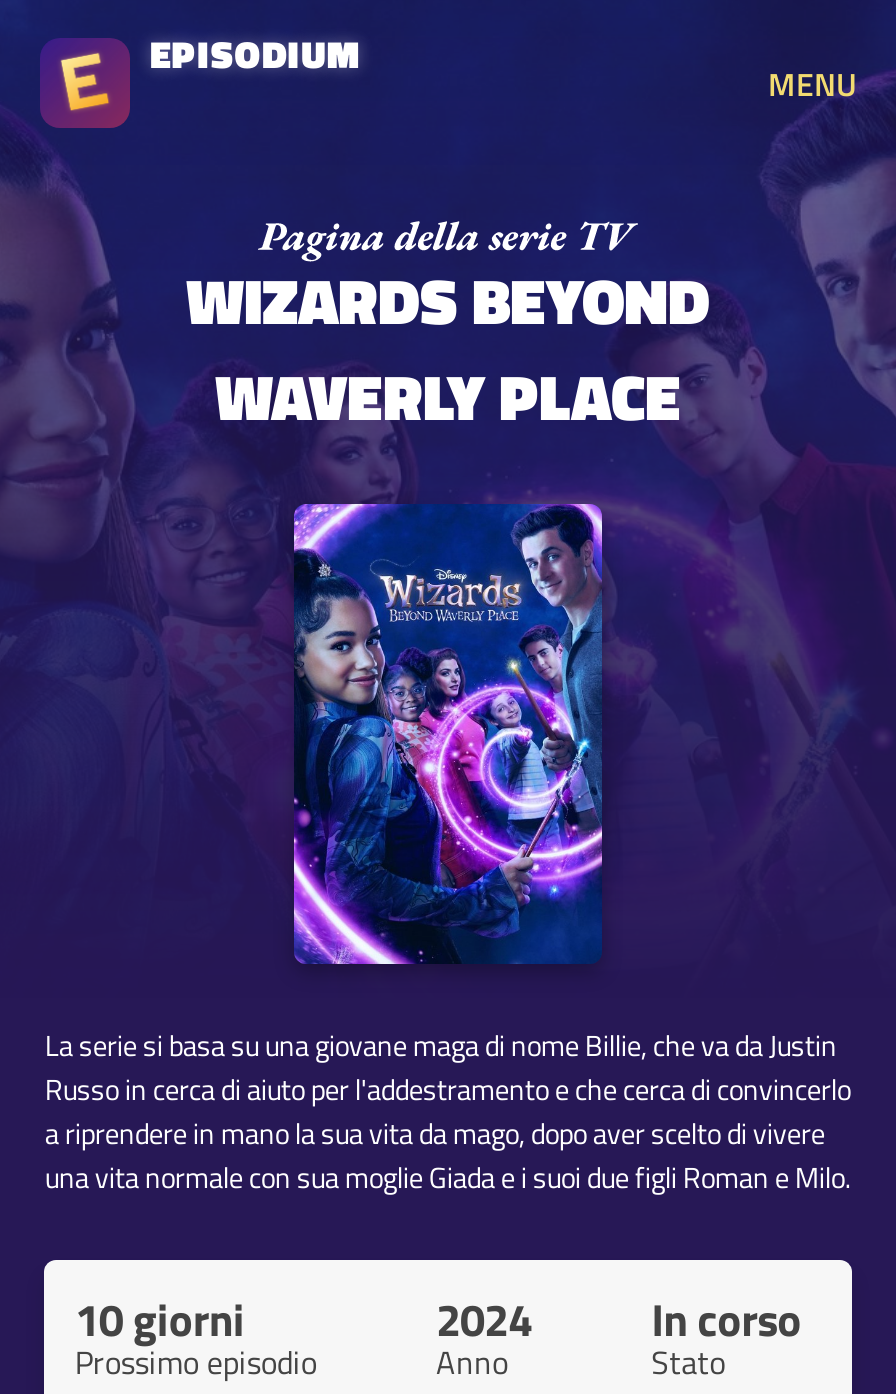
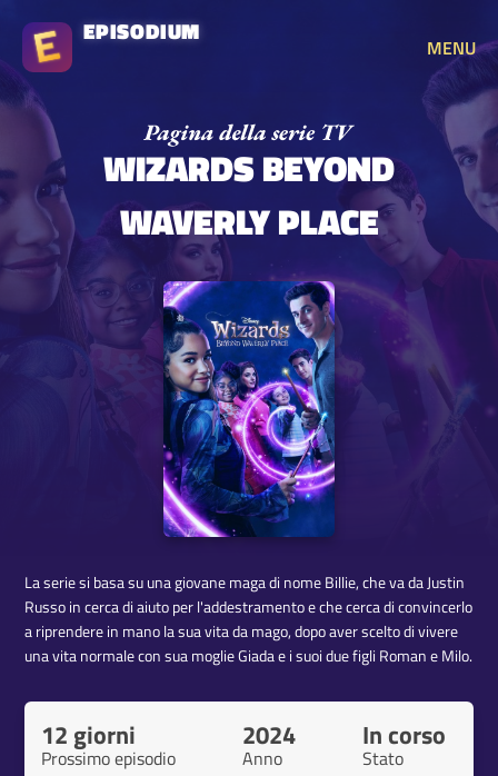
- 10 giorni
+ 12 giorni
